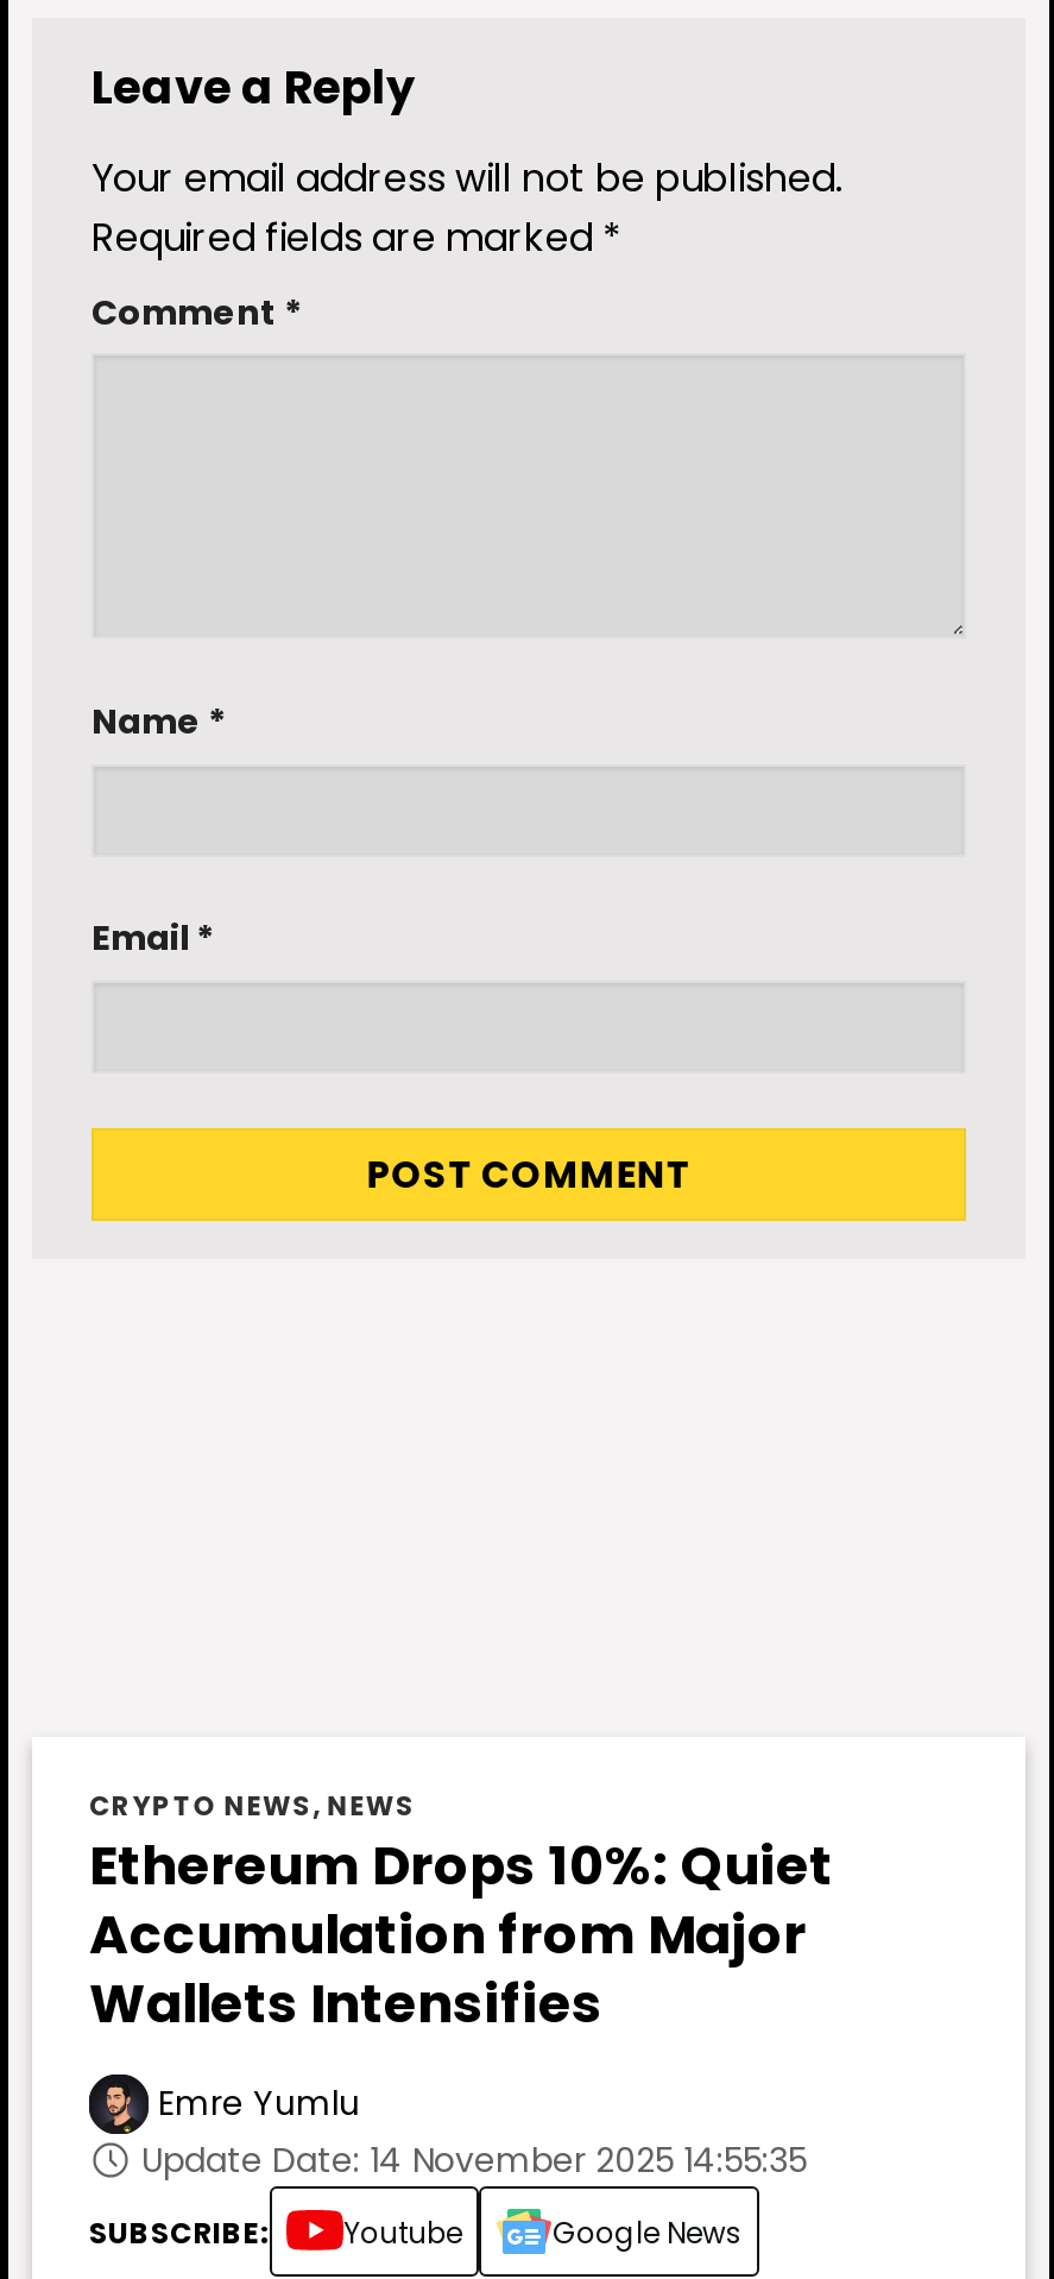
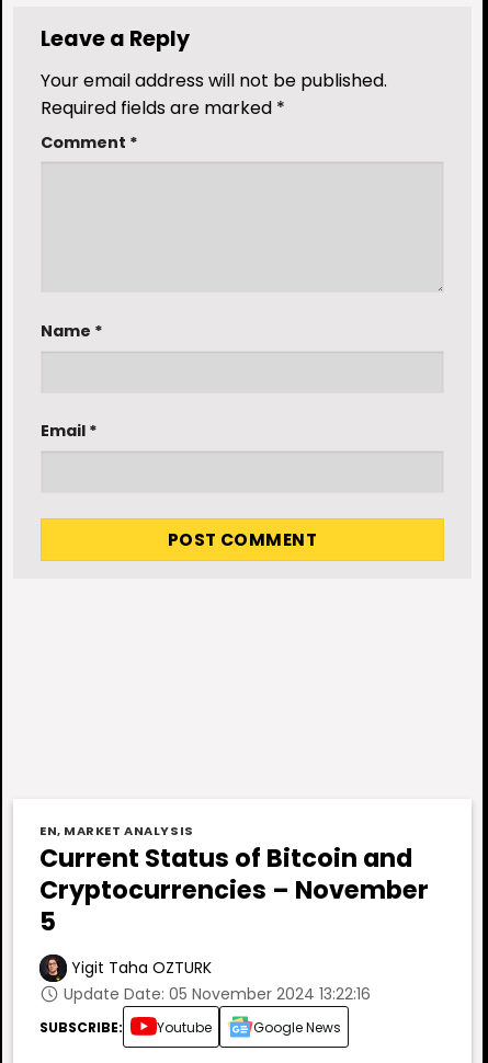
- CRYPTO NEWS, NEWS
- Ethereum Drops 10%: Quiet
- Accumulation from Major
- Wallets Intensifies
+ EN, MARKET ANALYSIS
+ Current Status of Bitcoin and
+ Cryptocurrencies – November
+ 5

- Emre Yumlu
- Update Date: 14 November 2025 14:55:35
+ Yigit Taha OZTURK
+ Update Date: 05 November 2024 13:22:16
